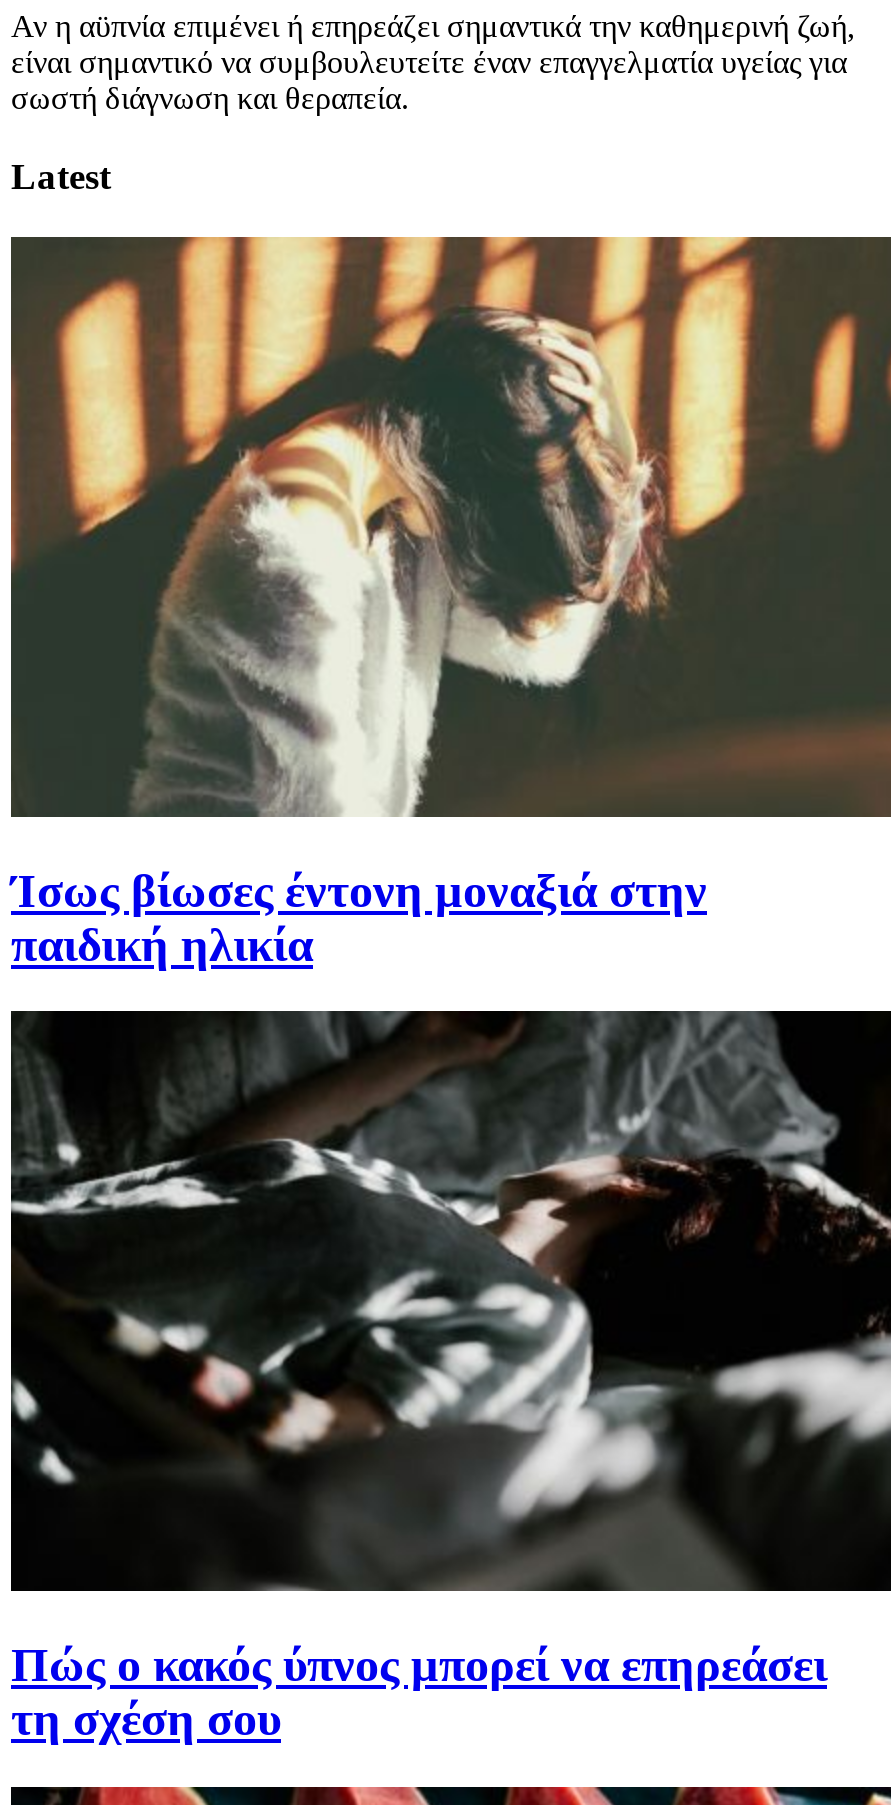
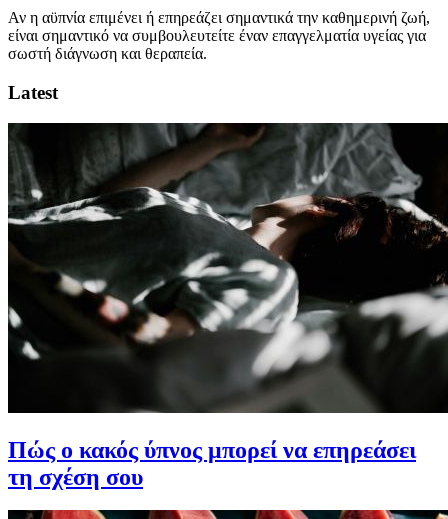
- [image]
- Ίσως βίωσες έντονη μοναξιά στην
- παιδική ηλικία
